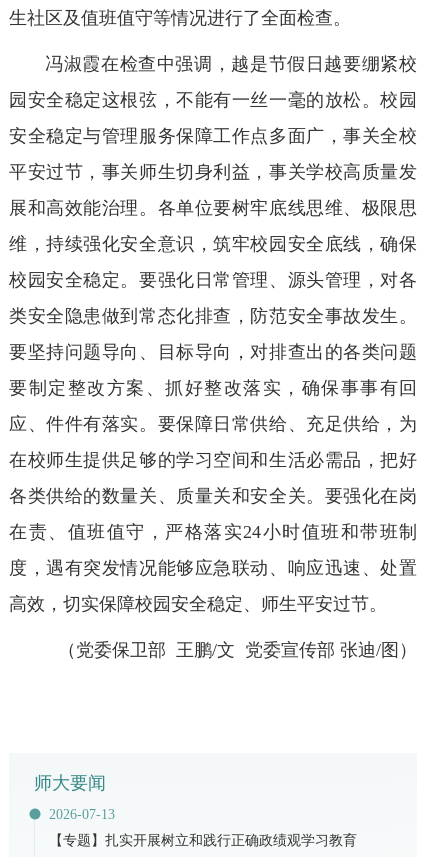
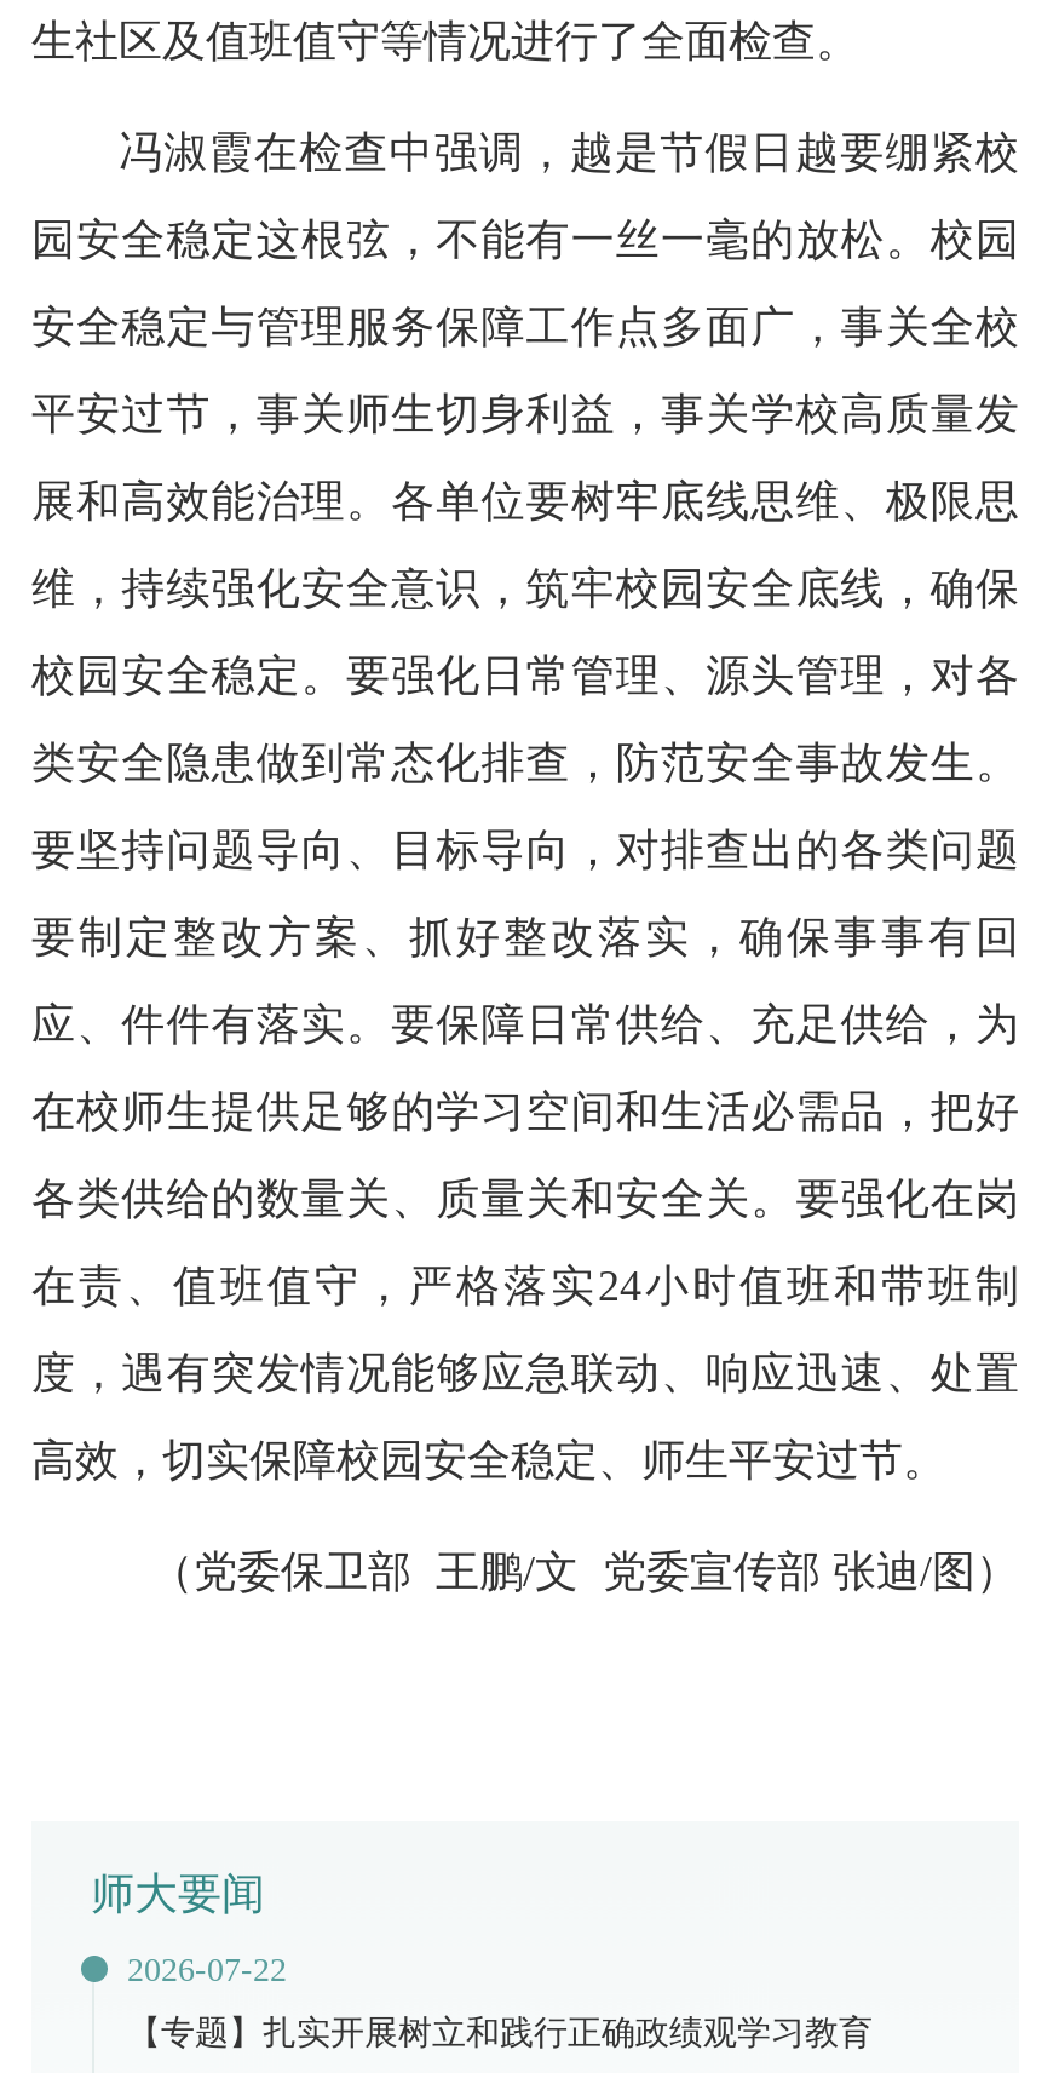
- 2026-07-13
+ 2026-07-22
